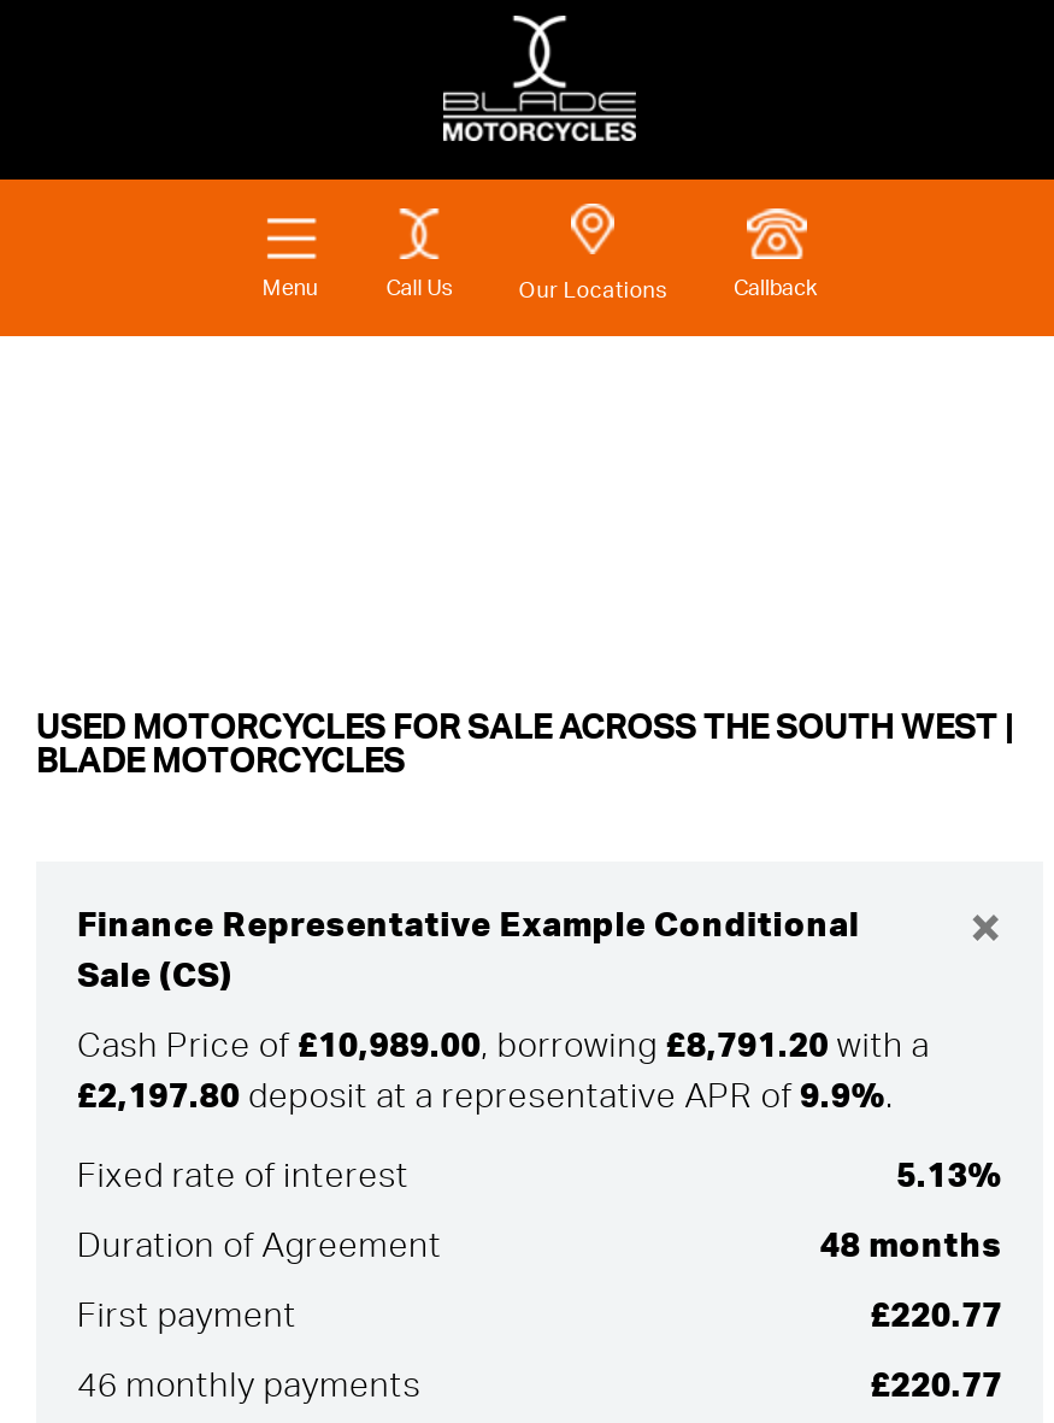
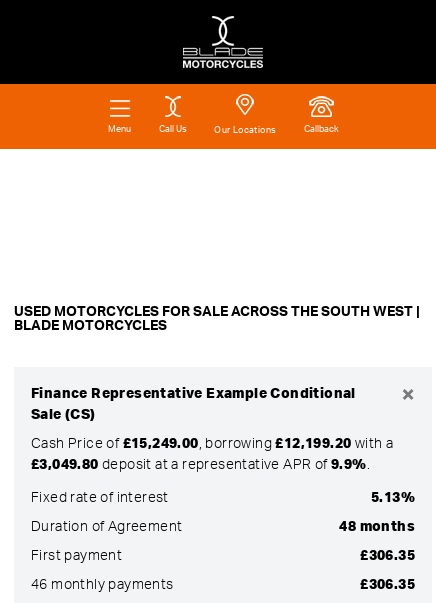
- Cash Price of £10,989.00, borrowing £8,791.20 with a
+ Cash Price of £15,249.00, borrowing £12,199.20 with a

- £2,197.80 deposit at a representative APR of 9.9%.
+ £3,049.80 deposit at a representative APR of 9.9%.

- £220.77
+ £306.35

- £220.77
+ £306.35
